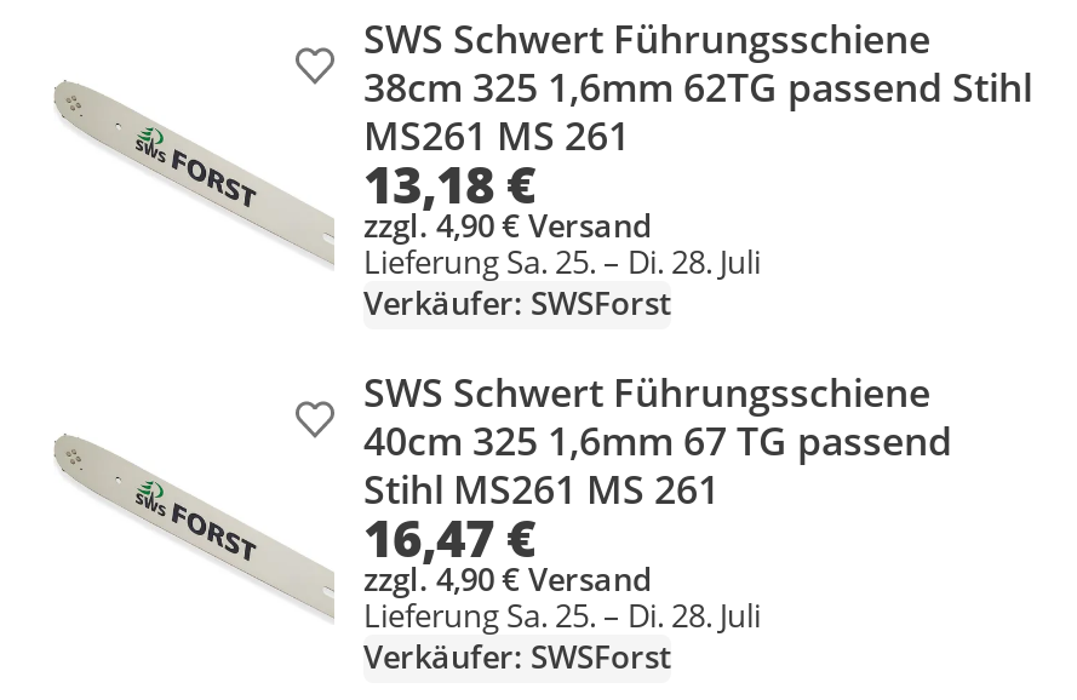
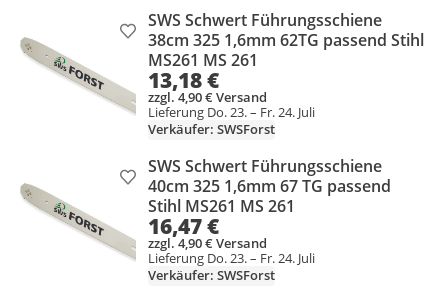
- Lieferung Sa. 25. – Di. 28. Juli
+ Lieferung Do. 23. – Fr. 24. Juli

- Lieferung Sa. 25. – Di. 28. Juli
+ Lieferung Do. 23. – Fr. 24. Juli
